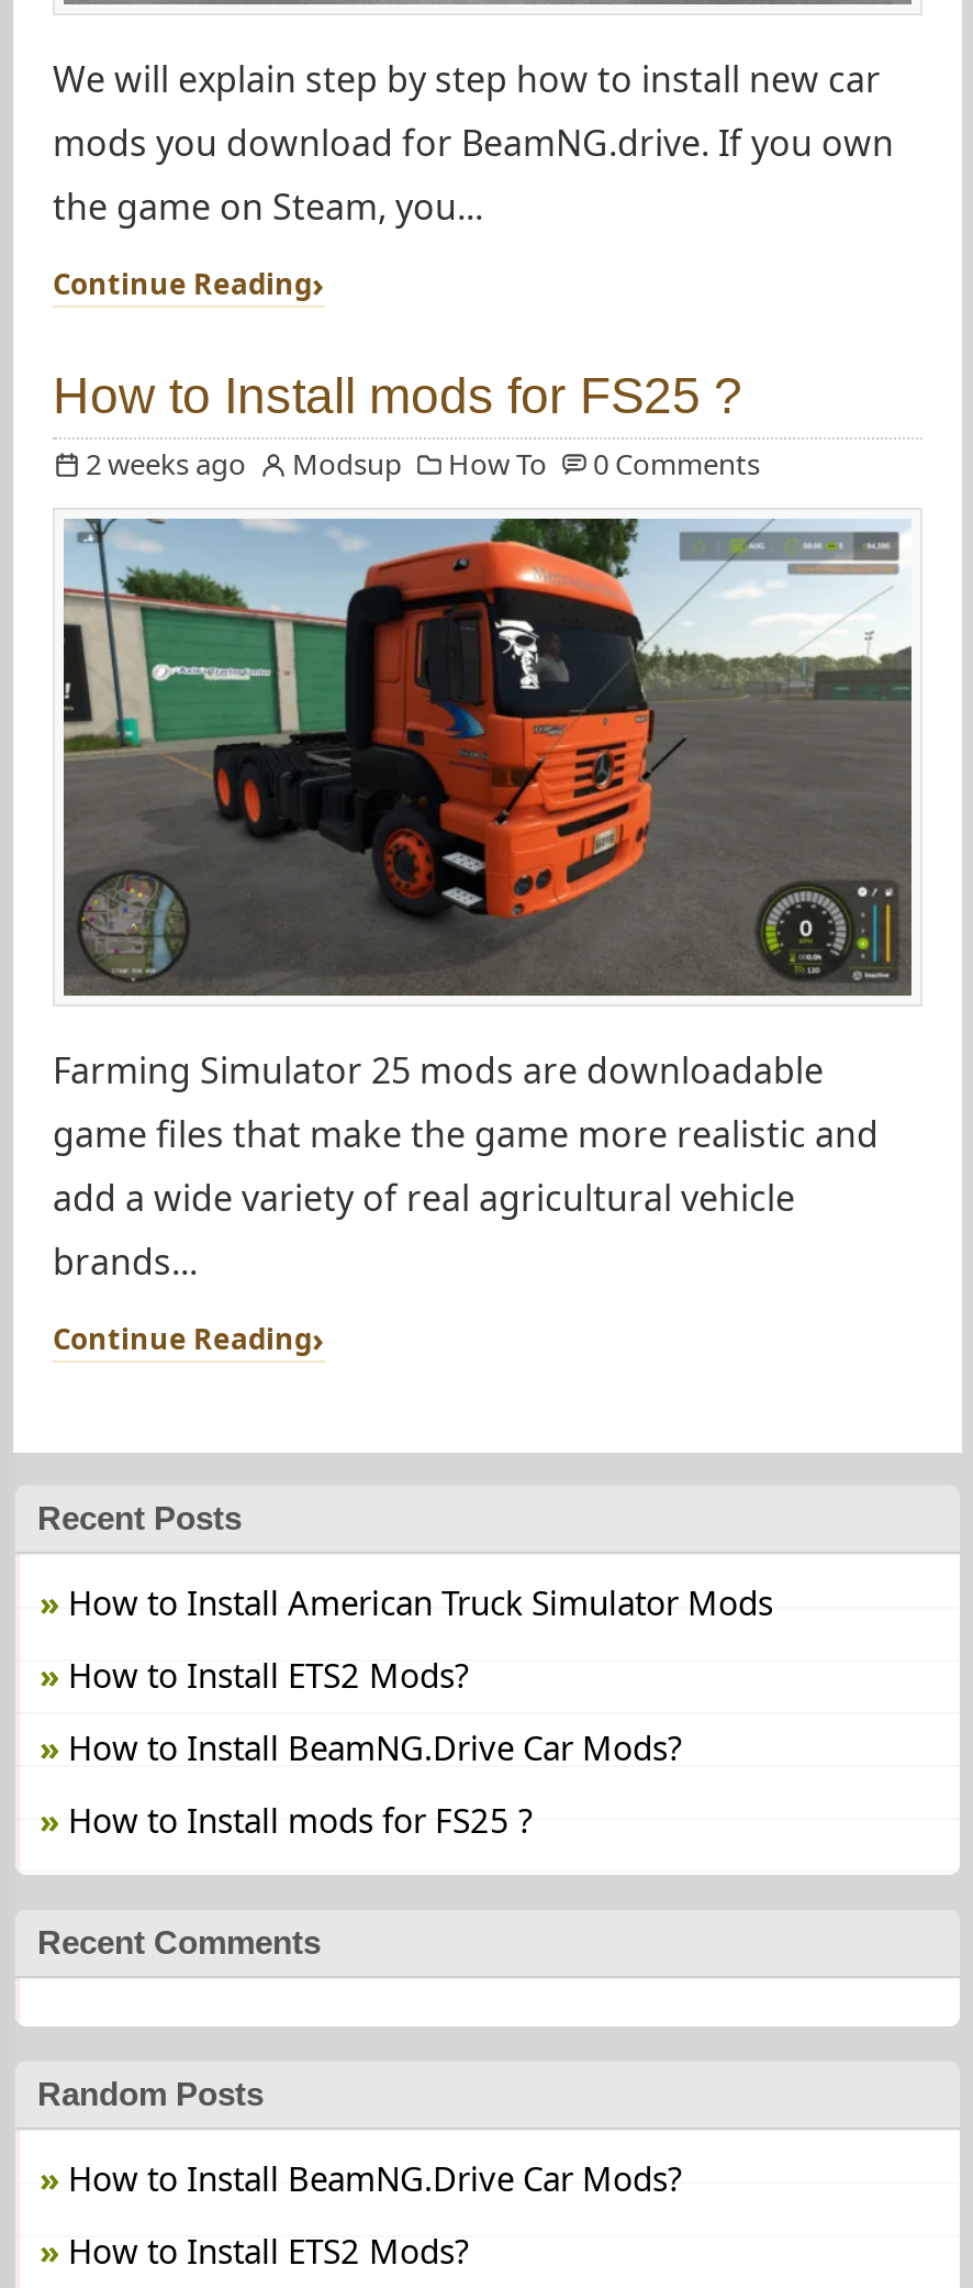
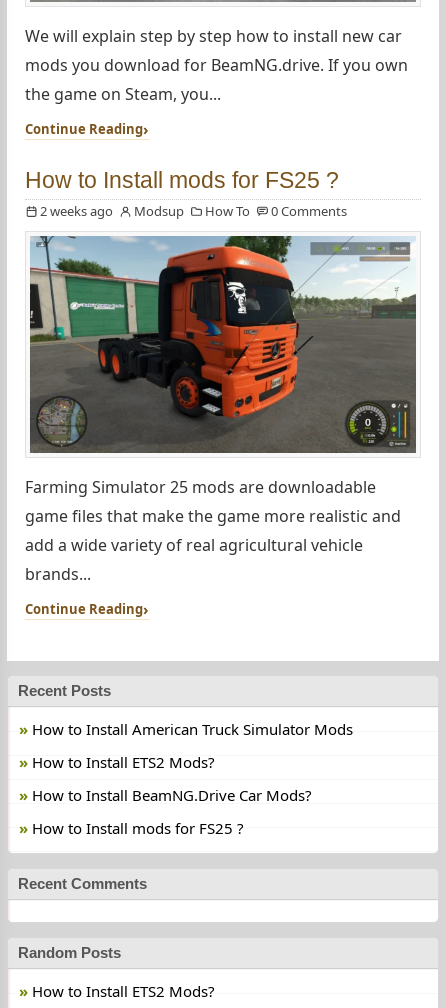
- How to Install BeamNG.Drive Car Mods?
